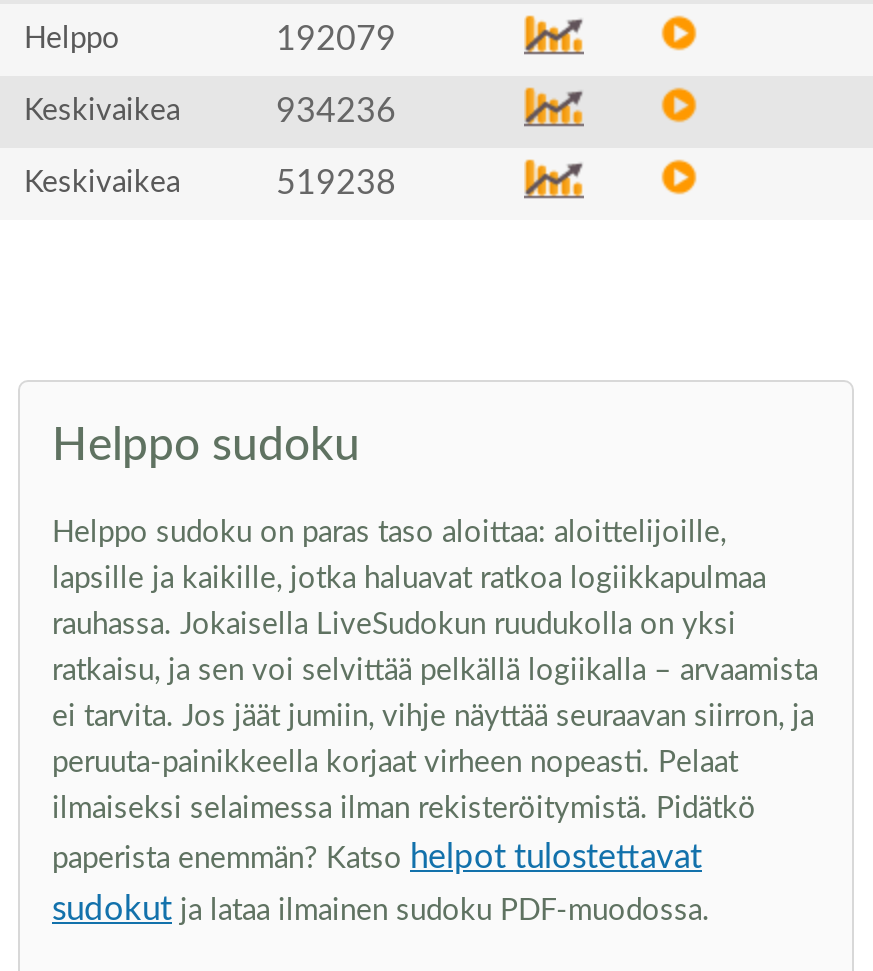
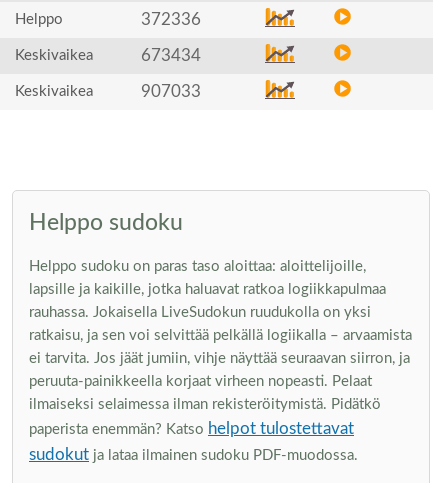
- 192079
+ 372336

- 934236
+ 673434

- 519238
+ 907033
